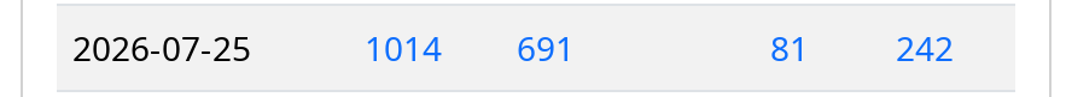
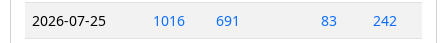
- 1014 691
+ 1016 691

- 81 242
+ 83 242
